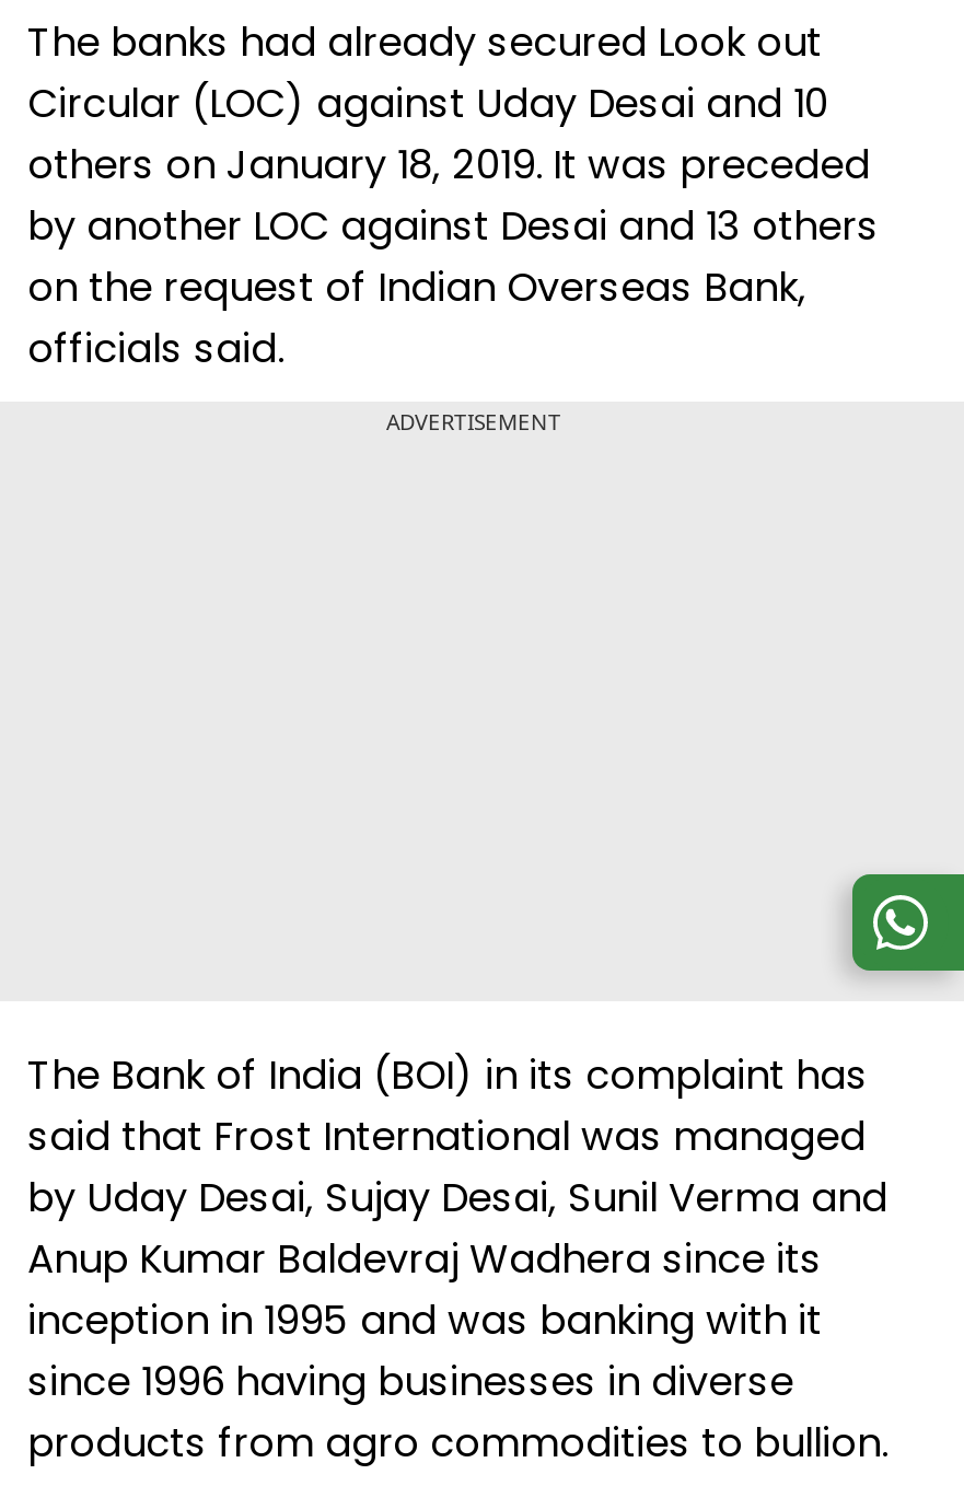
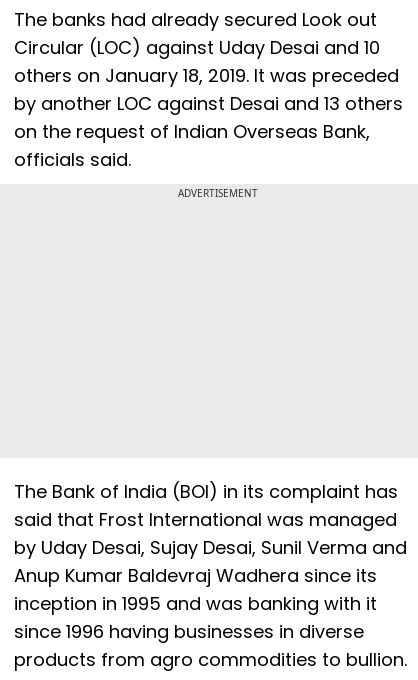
- [image]
